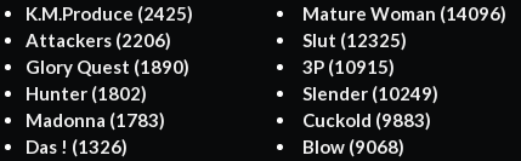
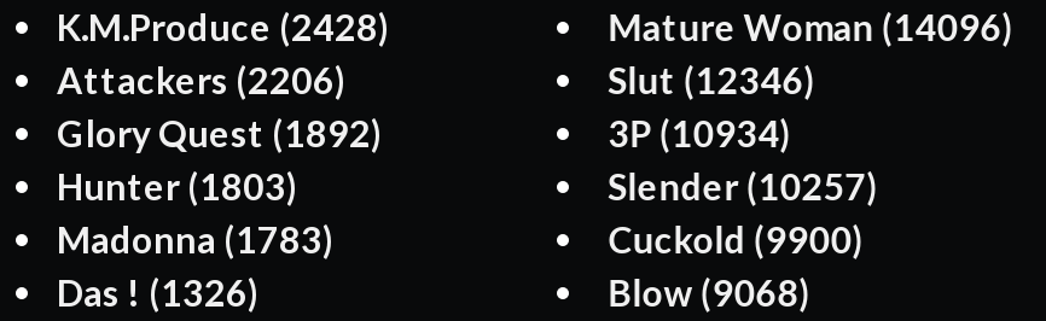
- K.M.Produce (2425)
+ K.M.Produce (2428)

- Slut (12325)
+ Slut (12346)

- Glory Quest (1890)
+ Glory Quest (1892)

- 3P (10915)
+ 3P (10934)

- Hunter (1802)
+ Hunter (1803)

- Slender (10249)
+ Slender (10257)

- Cuckold (9883)
+ Cuckold (9900)
